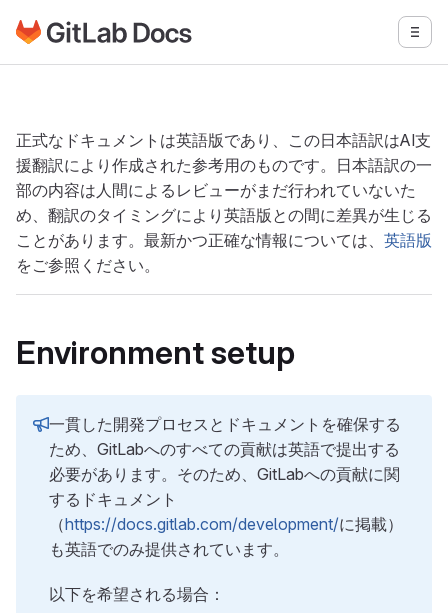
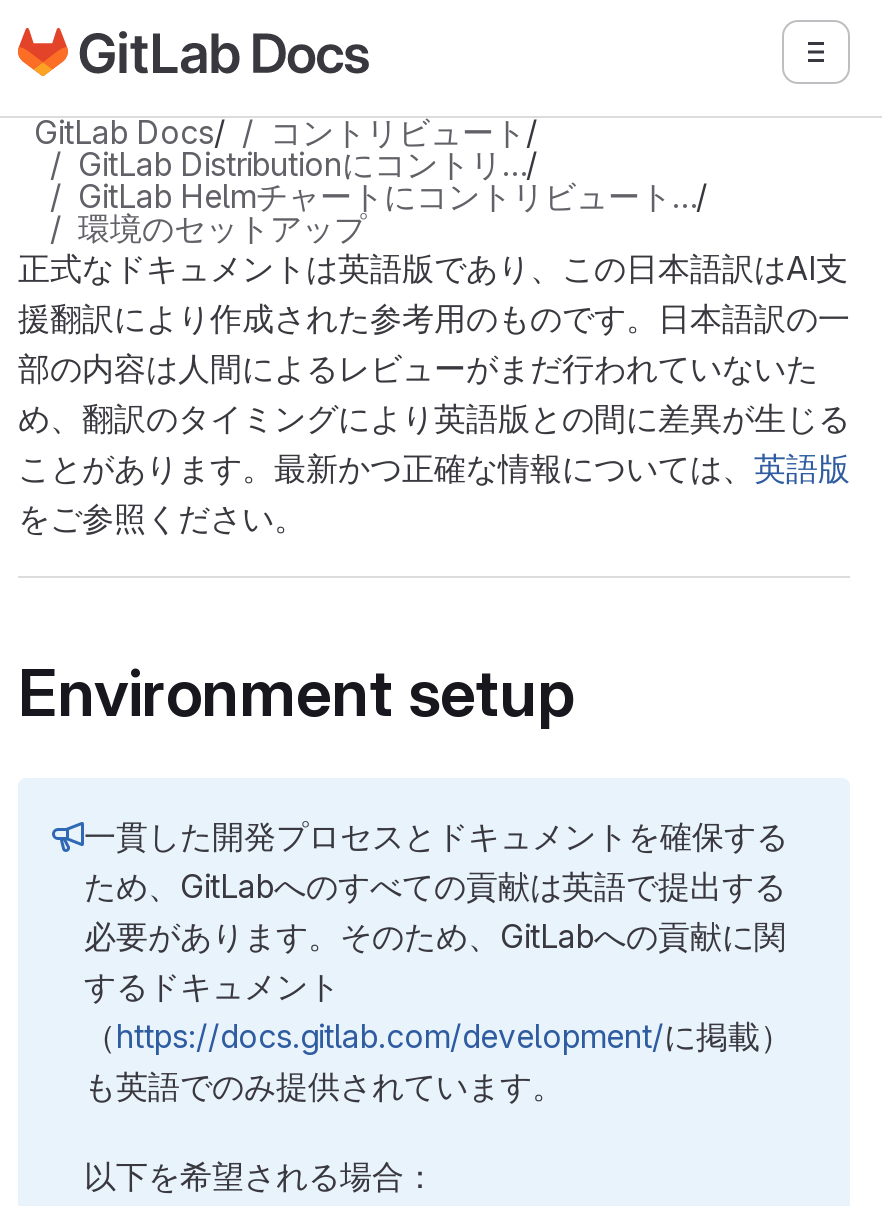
+ GitLab Docs/
+ コントリビュート/
+ GitLab Distributionにコントリ…/
+ GitLab Helmチャートにコントリビュート…/
+ 環境のセットアップ
